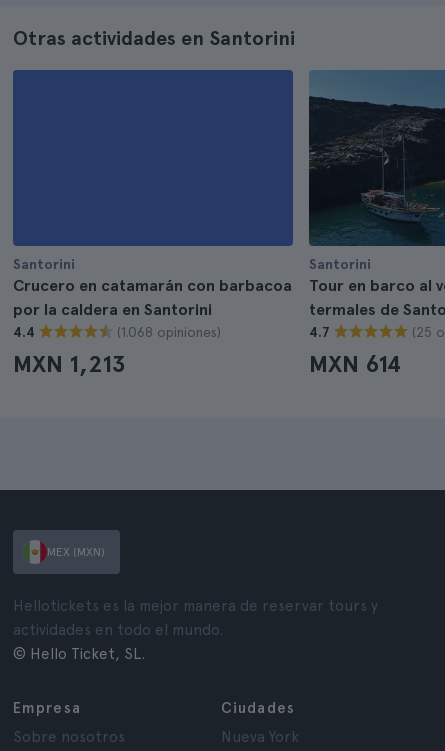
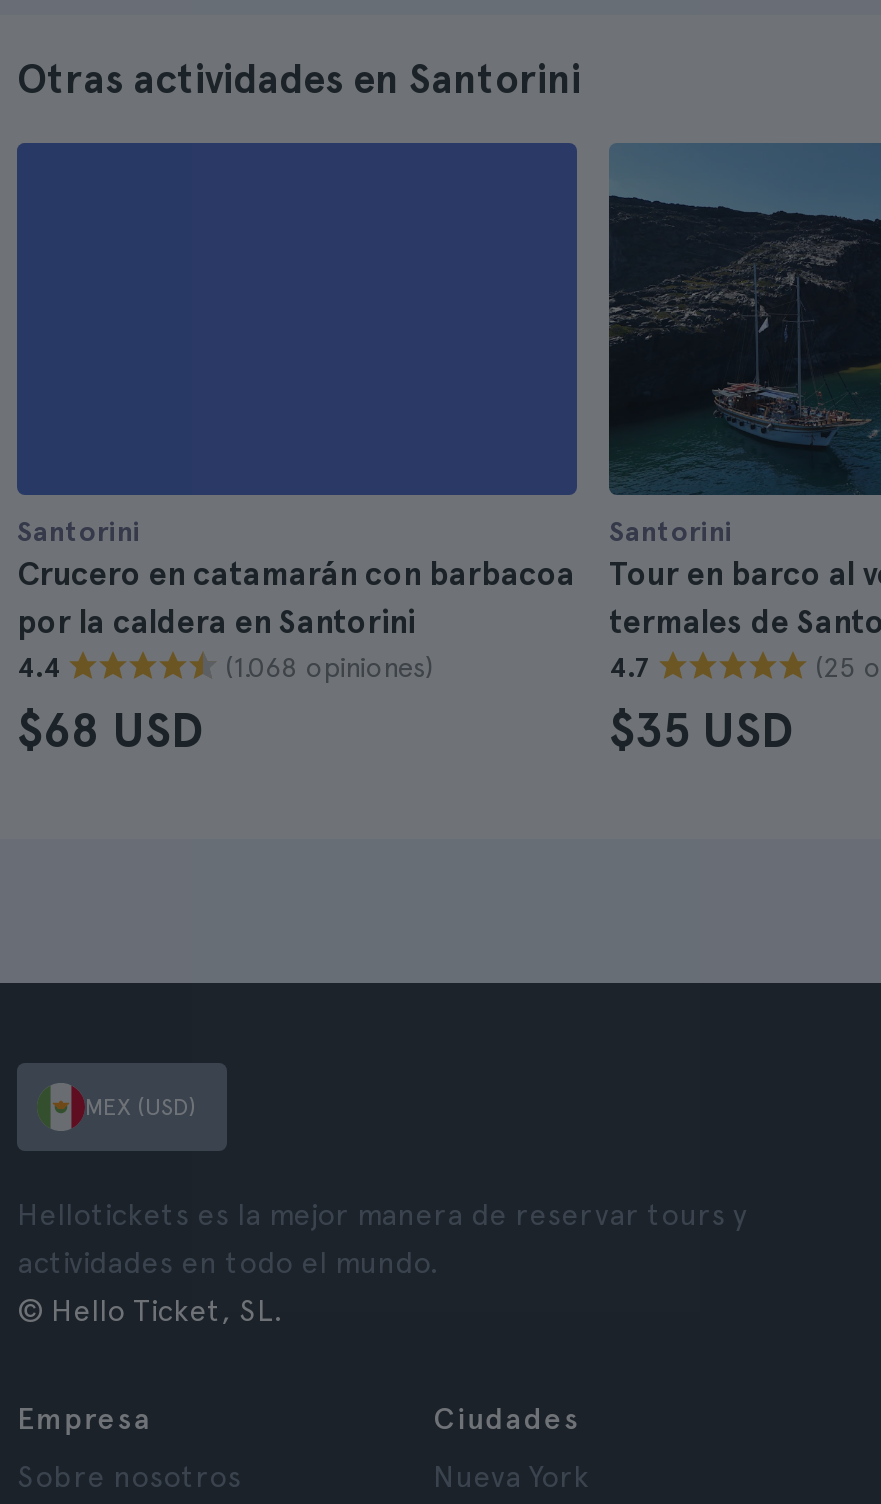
- MXN 1,213
+ $68 USD

- MXN 614
+ $35 USD

- MEX (MXN)
+ MEX (USD)
